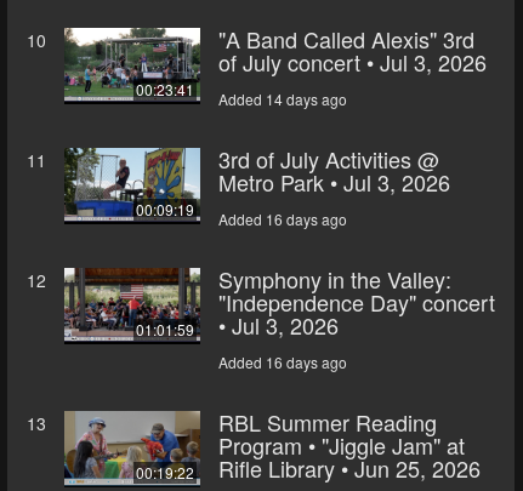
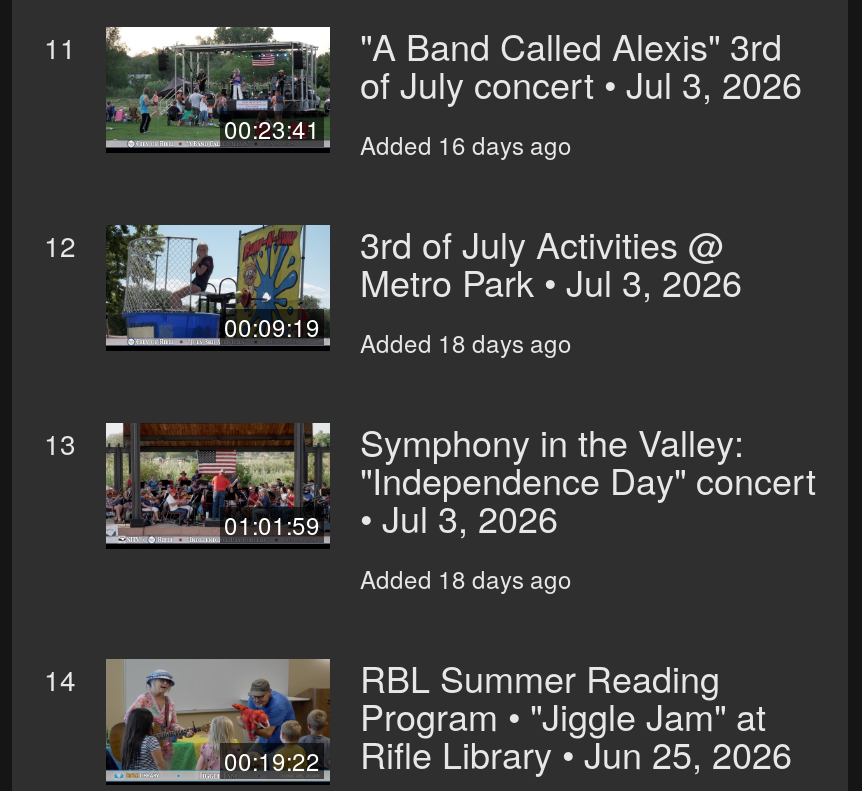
- 10
+ 11

- Added 14 days ago
+ Added 16 days ago

- 11
+ 12

- Added 16 days ago
+ Added 18 days ago

- 12
+ 13

- Added 16 days ago
+ Added 18 days ago

- 13
+ 14
